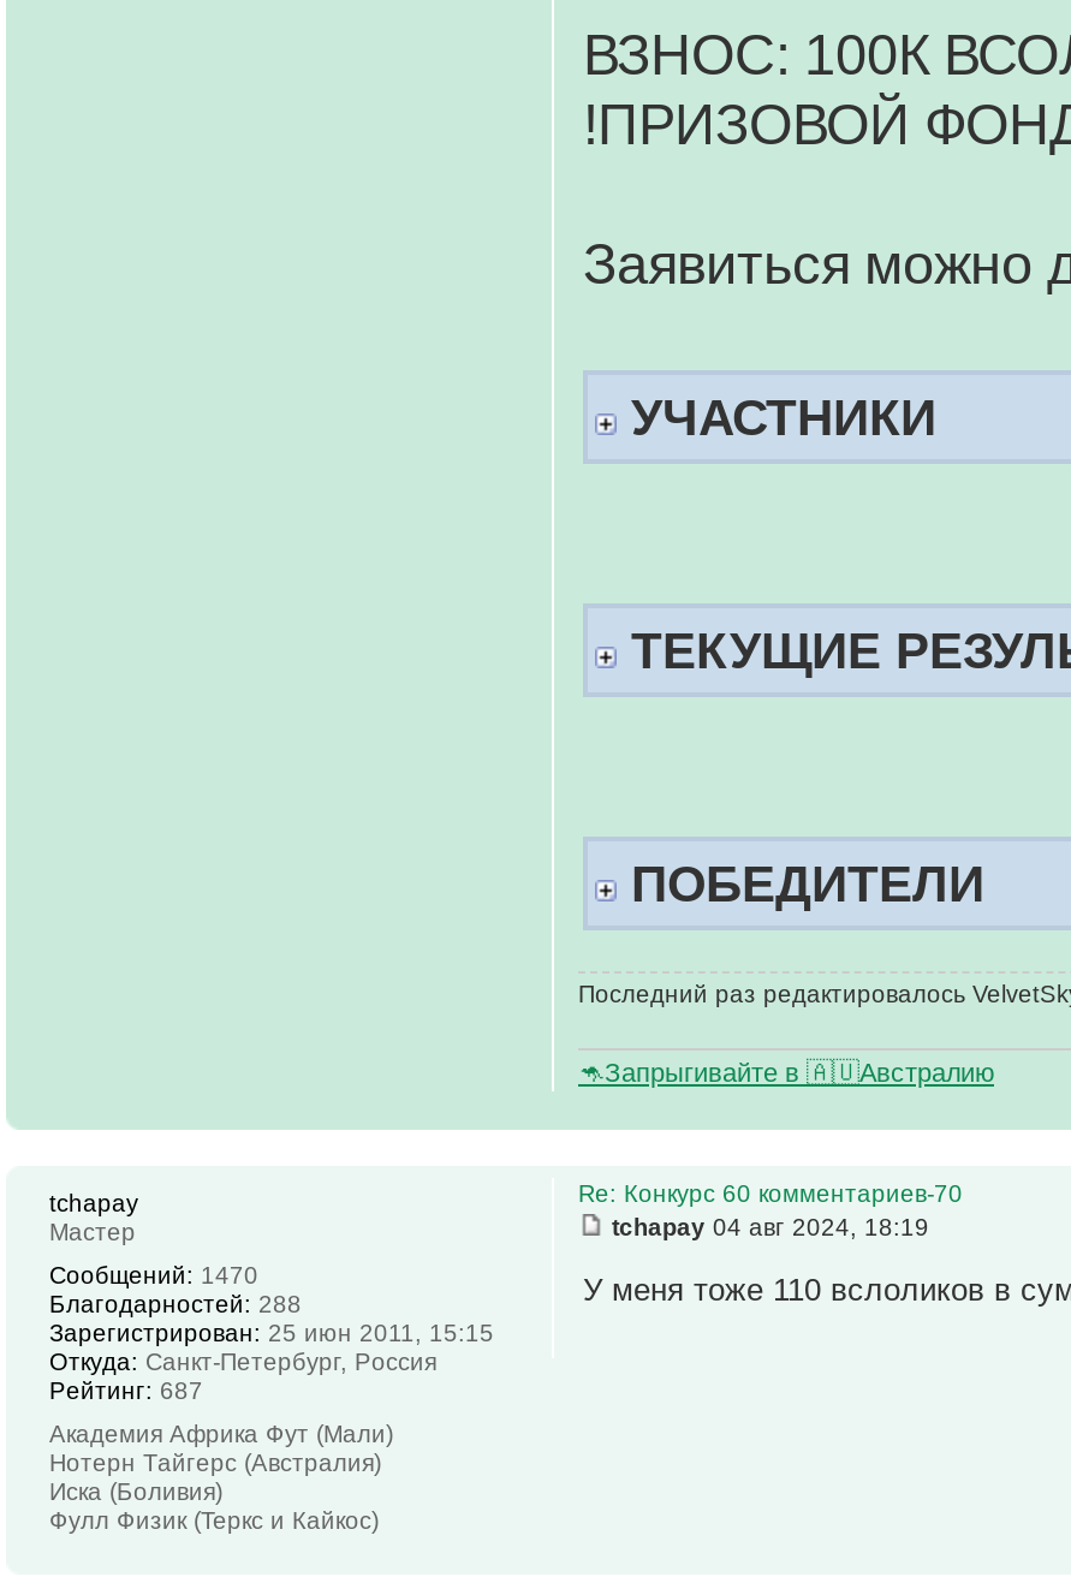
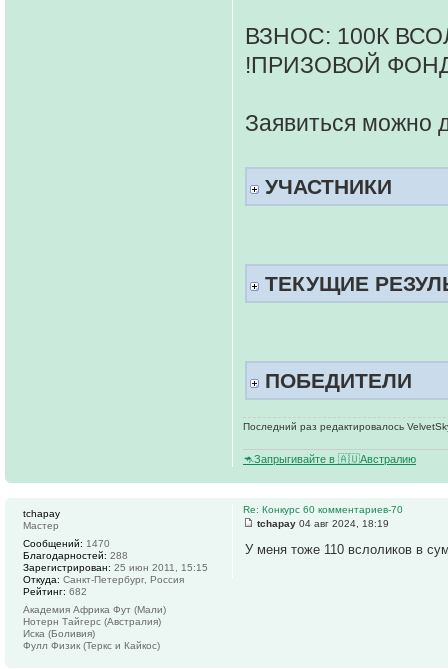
- Рейтинг: 687
+ Рейтинг: 682
